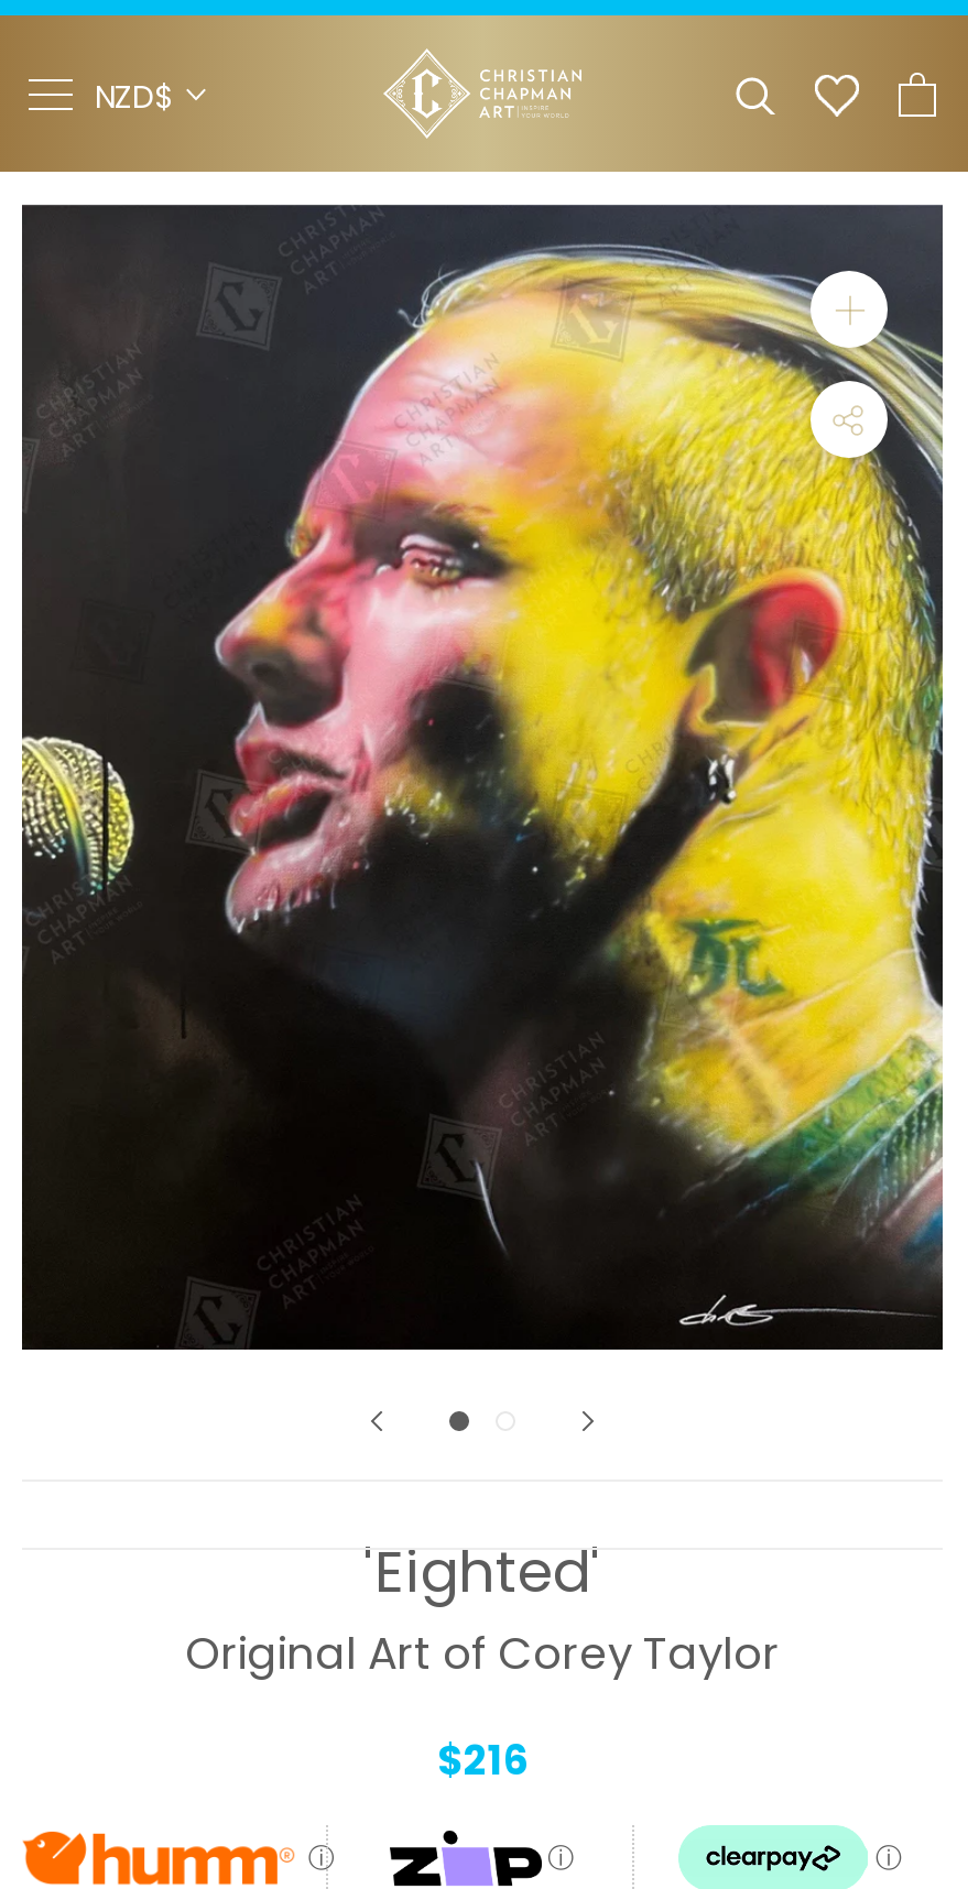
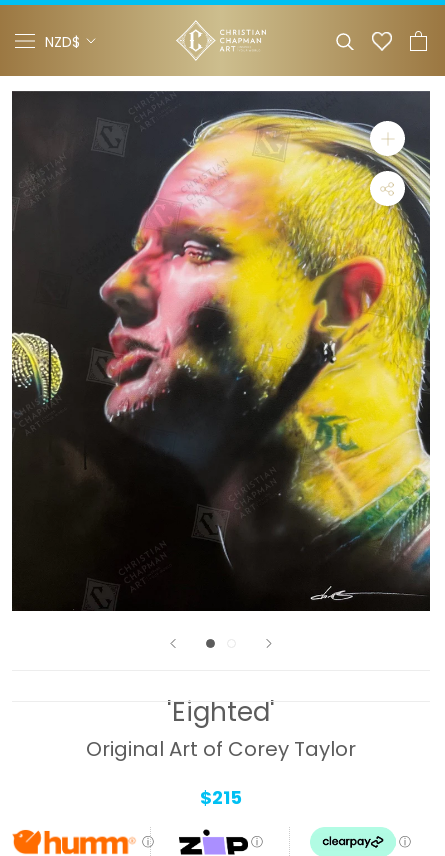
- $216
+ $215
